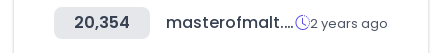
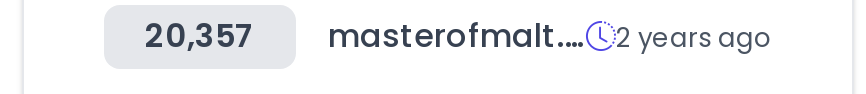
- 20,354
+ 20,357
